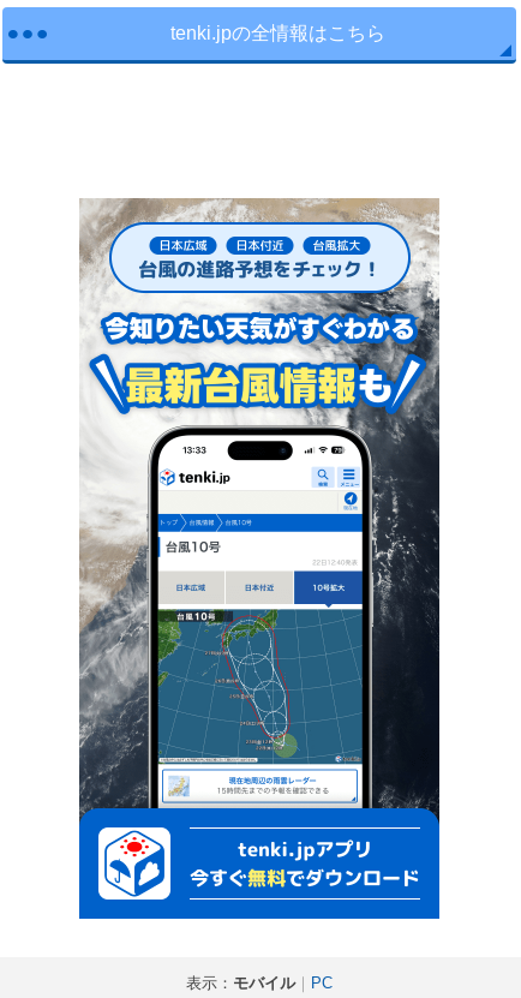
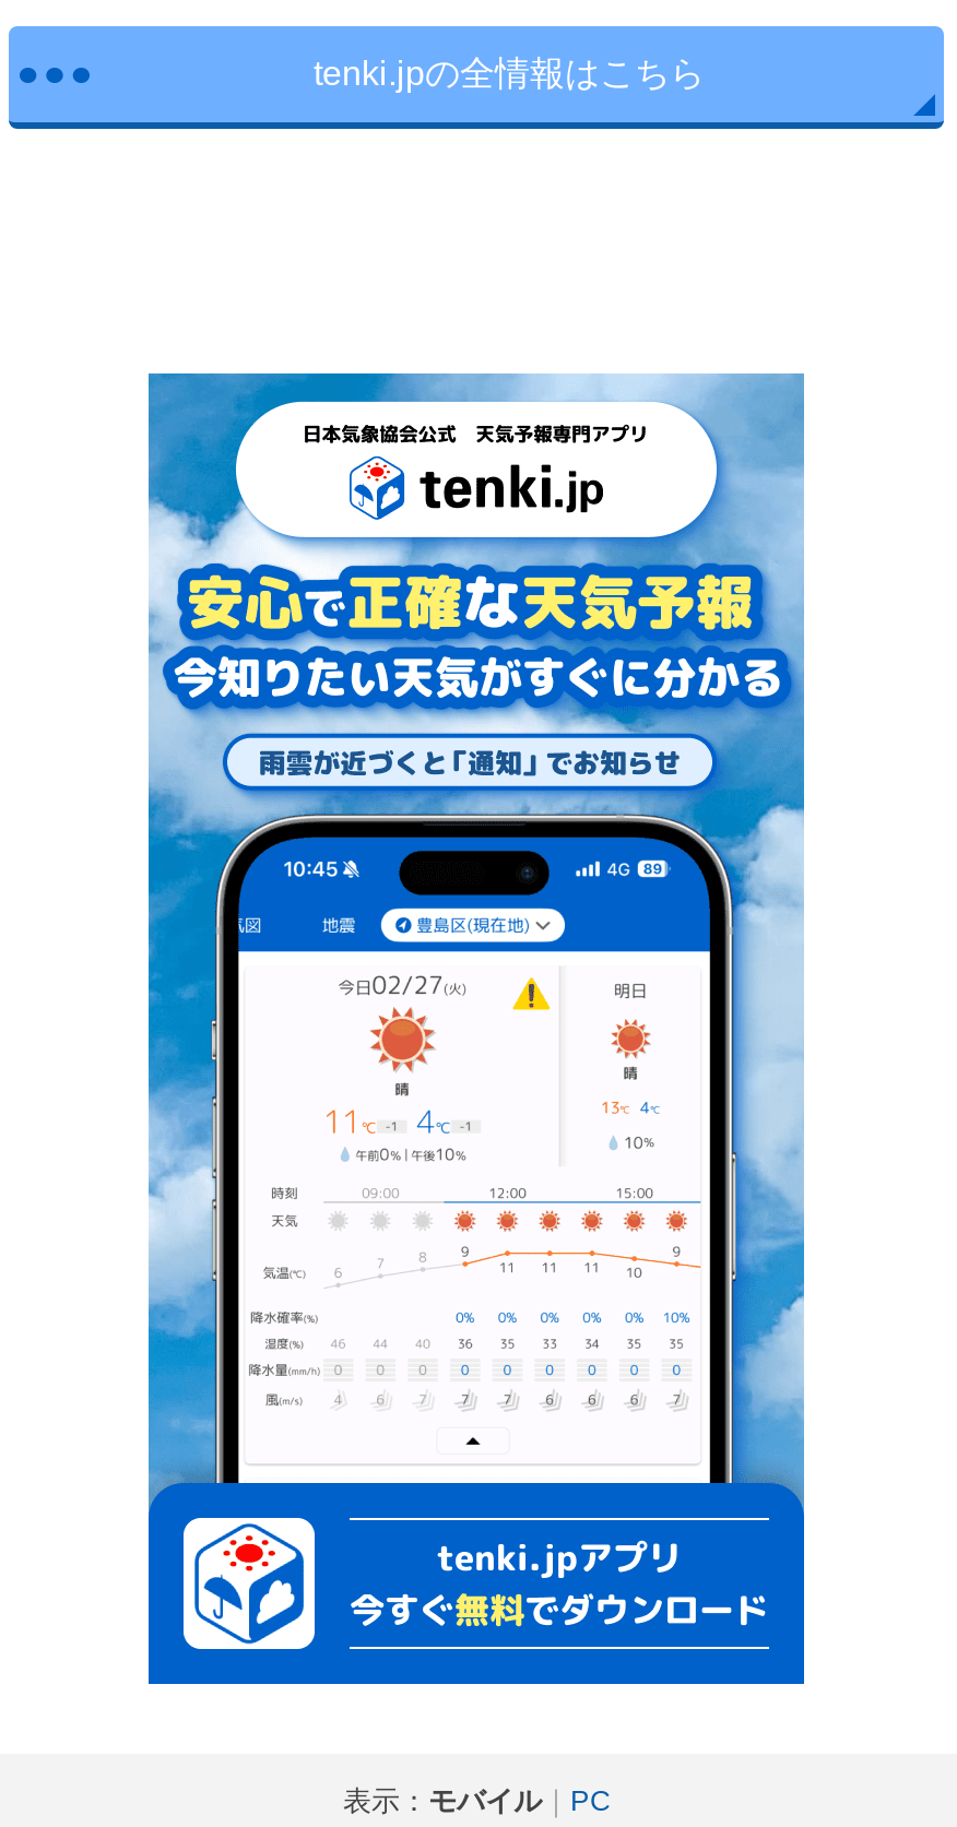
- [image]
+ [image]
